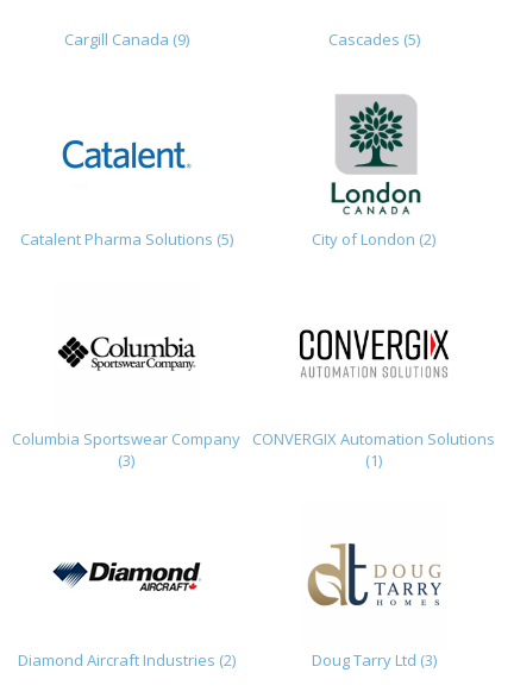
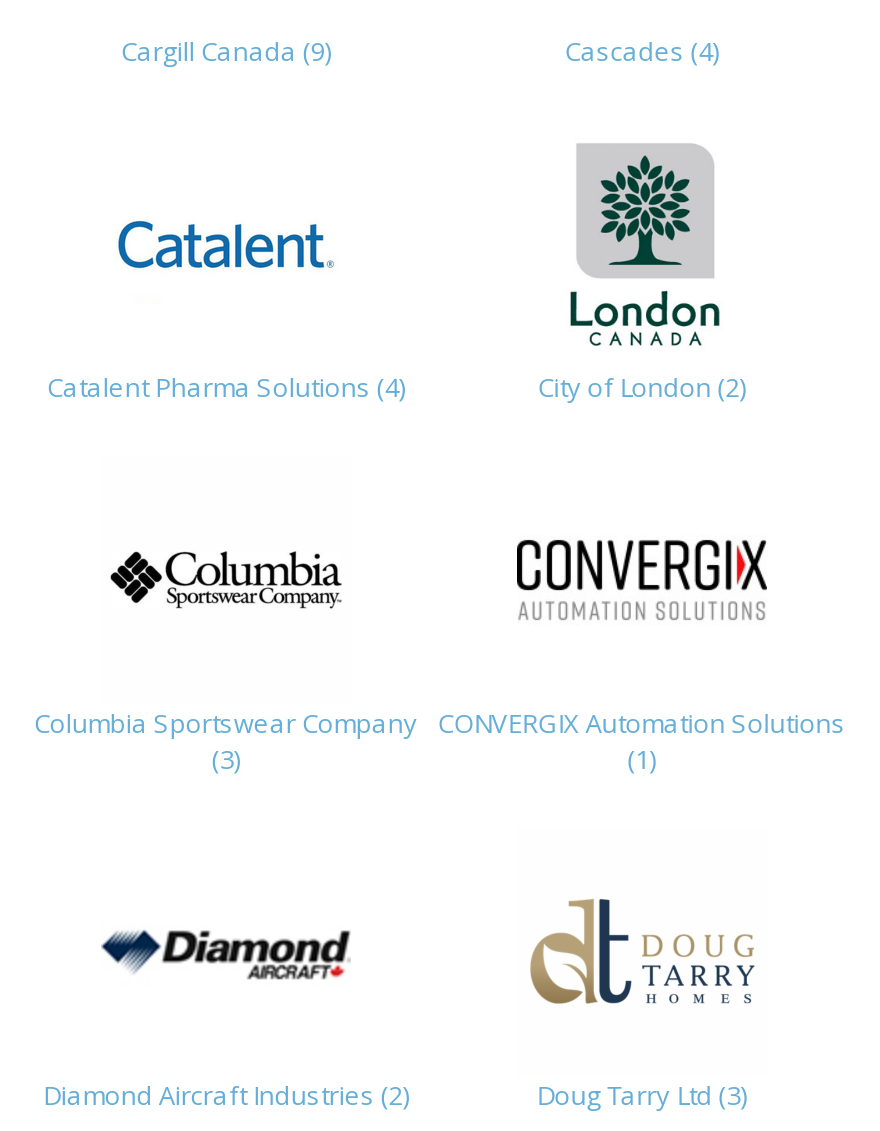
- Cascades (5)
+ Cascades (4)

- Catalent Pharma Solutions (5)
+ Catalent Pharma Solutions (4)
